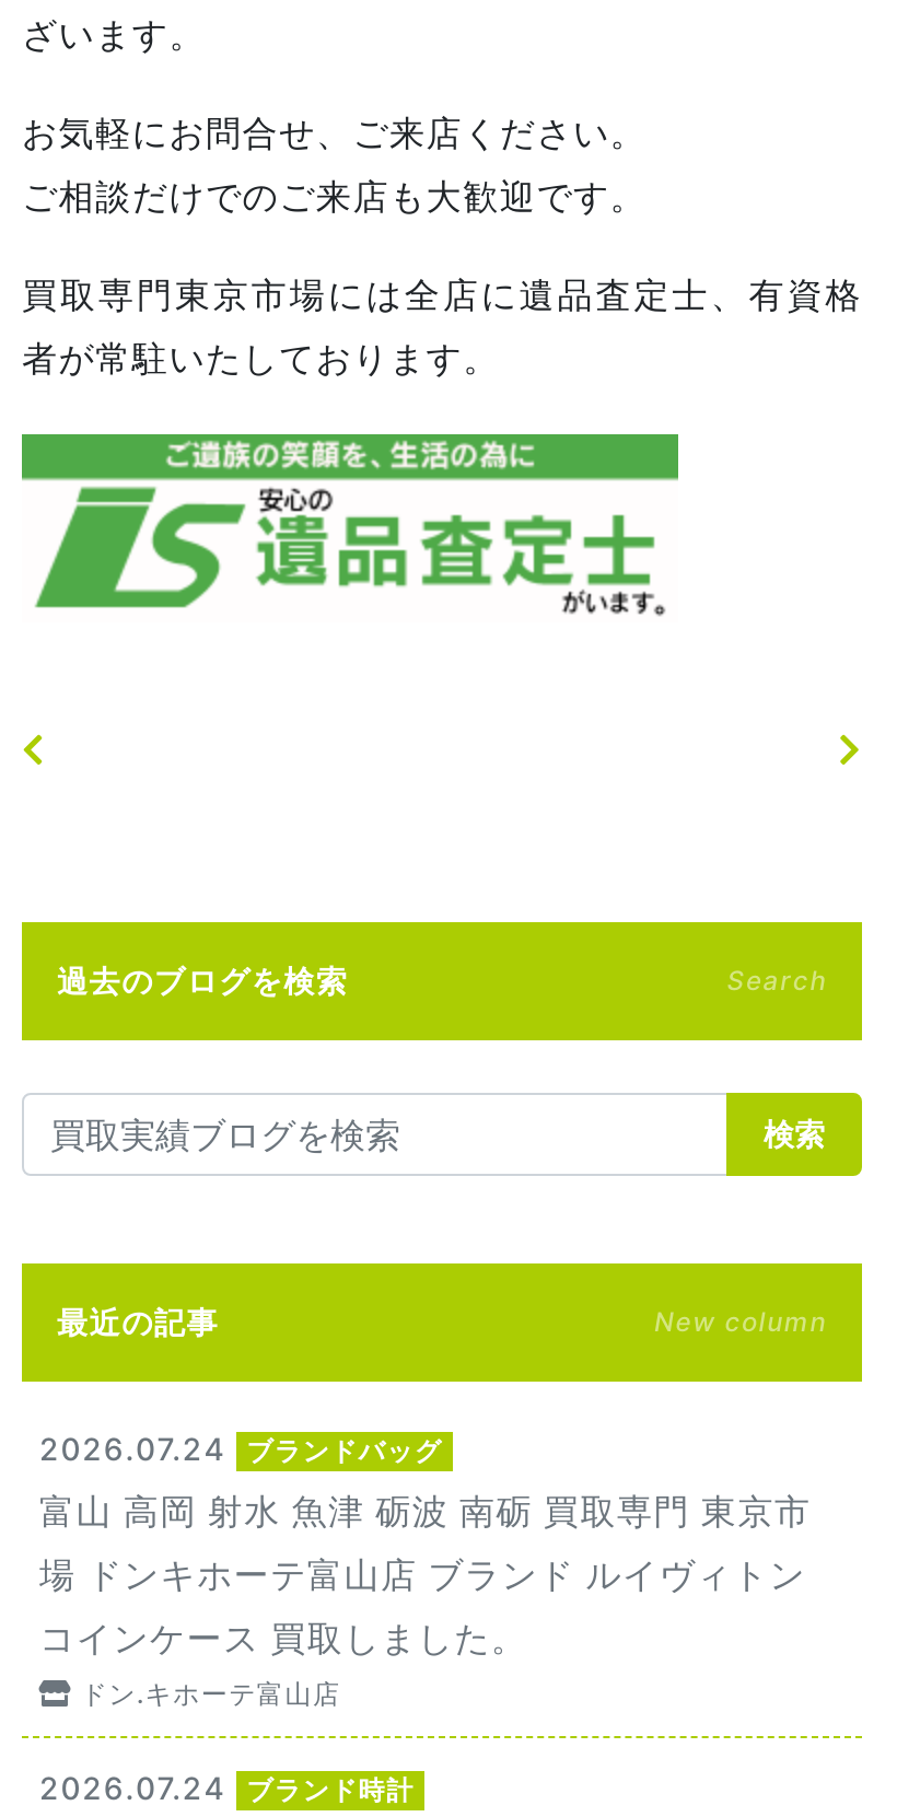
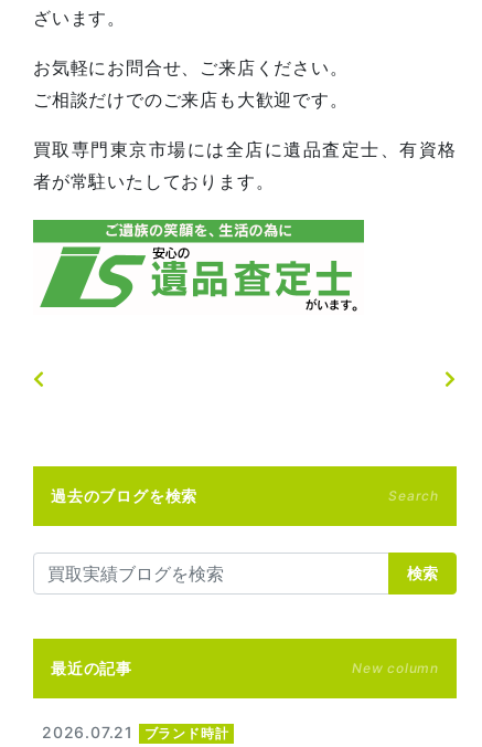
- 2026.07.24
- ブランドバッグ
- 富山 高岡 射水 魚津 砺波 南砺 買取専門 東京市
- 場 ドンキホーテ富山店 ブランド ルイヴィトン
- コインケース 買取しました。
- ドン.キホーテ富山店
- 2026.07.24
+ 2026.07.21
